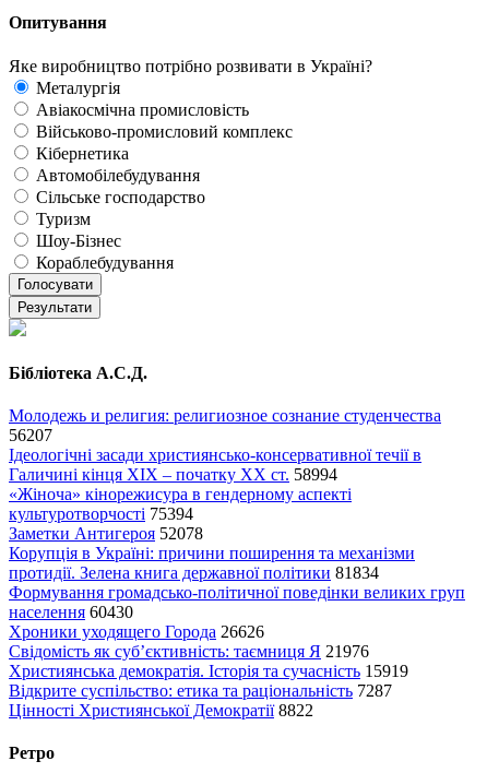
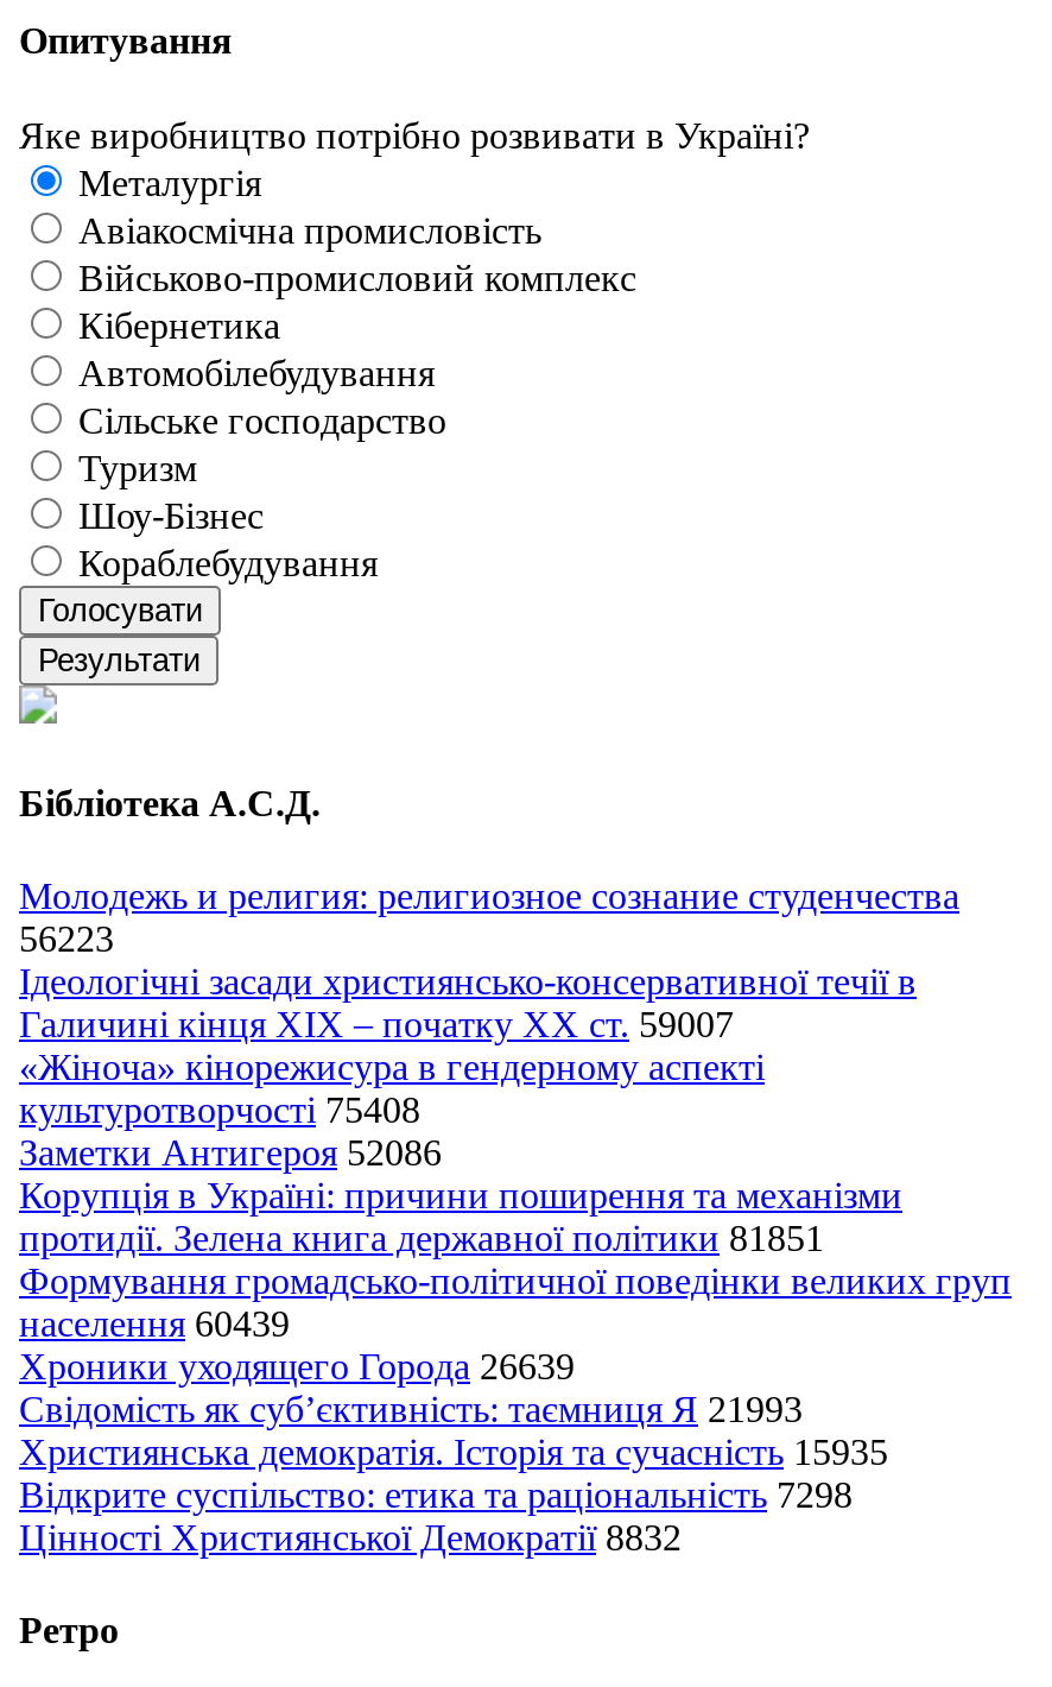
- 56207
+ 56223

- Галичині кінця XIX – початку XX ст. 58994
+ Галичині кінця XIX – початку XX ст. 59007

- культуротворчості 75394
+ культуротворчості 75408

- Заметки Антигероя 52078
+ Заметки Антигероя 52086

- протидії. Зелена книга державної політики 81834
+ протидії. Зелена книга державної політики 81851

- населення 60430
+ населення 60439

- Хроники уходящего Города 26626
+ Хроники уходящего Города 26639

- Свідомість як суб’єктивність: таємниця Я 21976
+ Свідомість як суб’єктивність: таємниця Я 21993

- Християнська демократія. Історія та сучасність 15919
+ Християнська демократія. Історія та сучасність 15935

- Відкрите суспільство: етика та раціональність 7287
+ Відкрите суспільство: етика та раціональність 7298

- Цінності Християнської Демократії 8822
+ Цінності Християнської Демократії 8832
